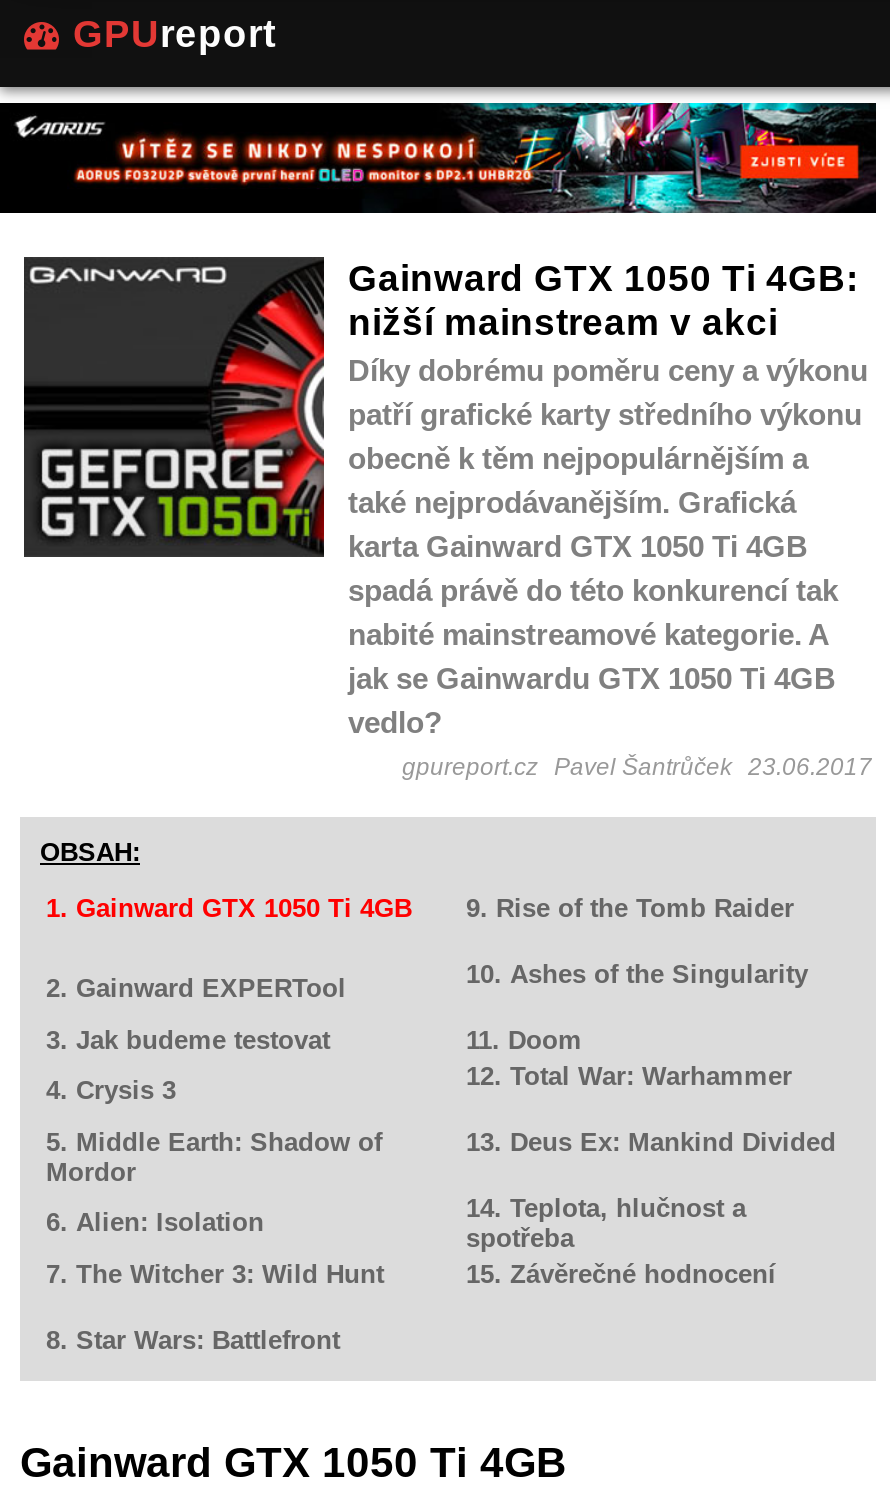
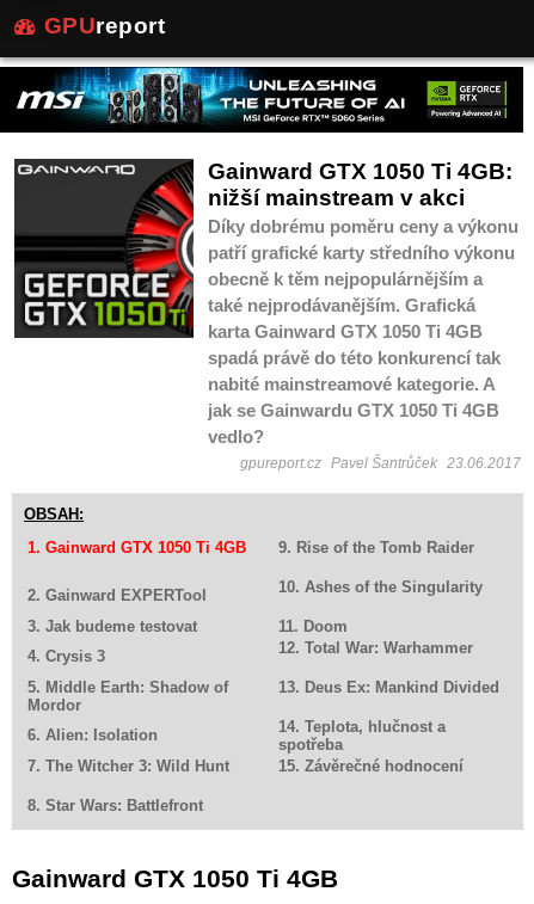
- [image]
+ [image]
